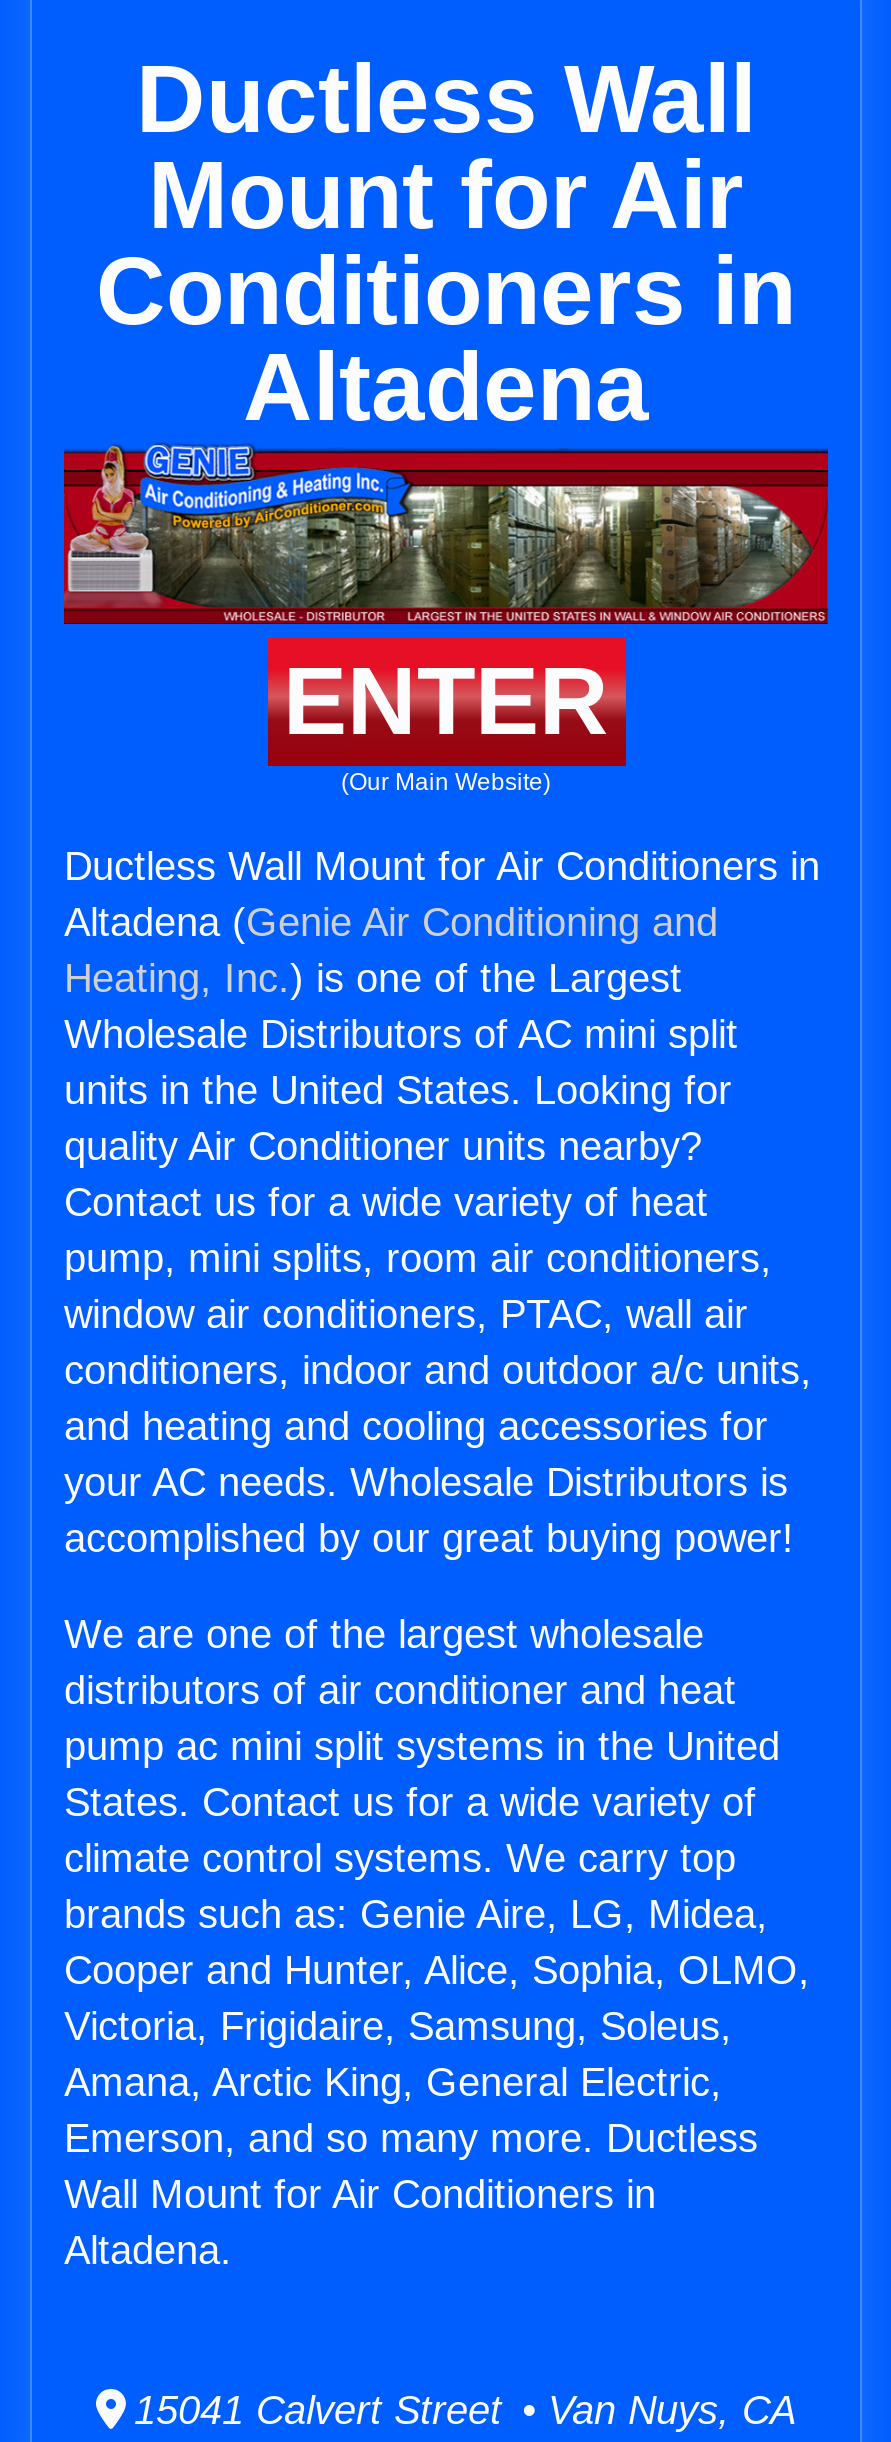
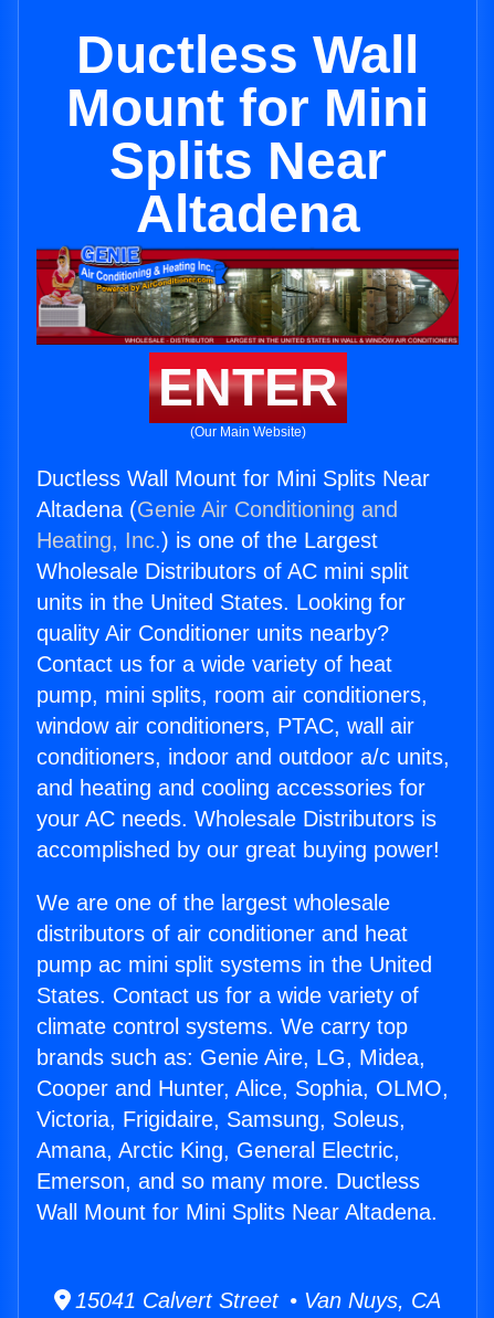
- Mount for Air
- Conditioners in
+ Mount for Mini
+ Splits Near

- Ductless Wall Mount for Air Conditioners in
+ Ductless Wall Mount for Mini Splits Near

- Wall Mount for Air Conditioners in
- Altadena.
+ Wall Mount for Mini Splits Near Altadena.
